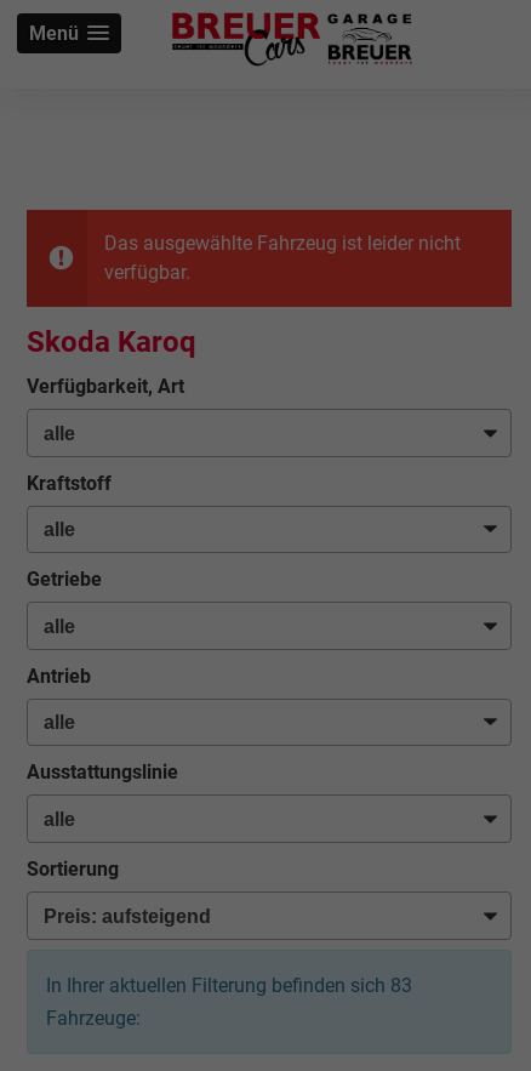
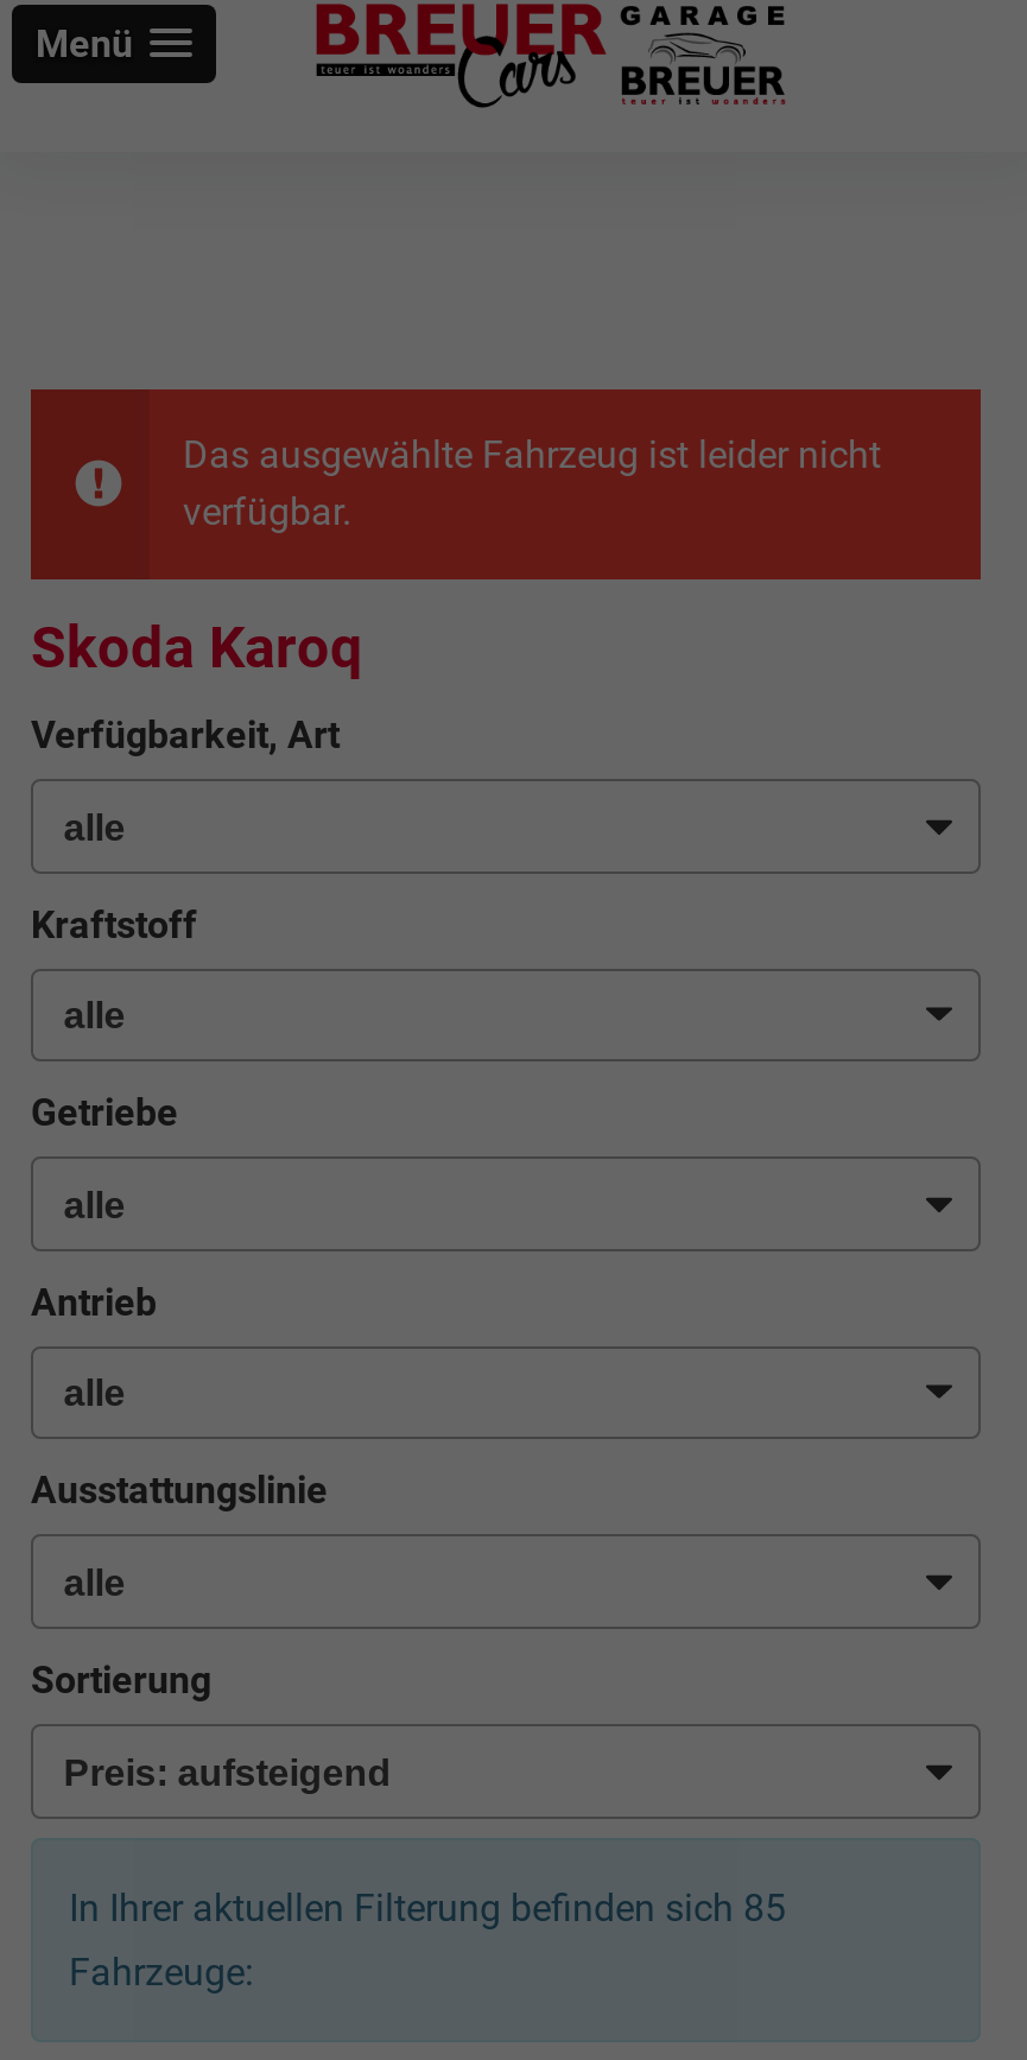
- In Ihrer aktuellen Filterung befinden sich 83
+ In Ihrer aktuellen Filterung befinden sich 85
